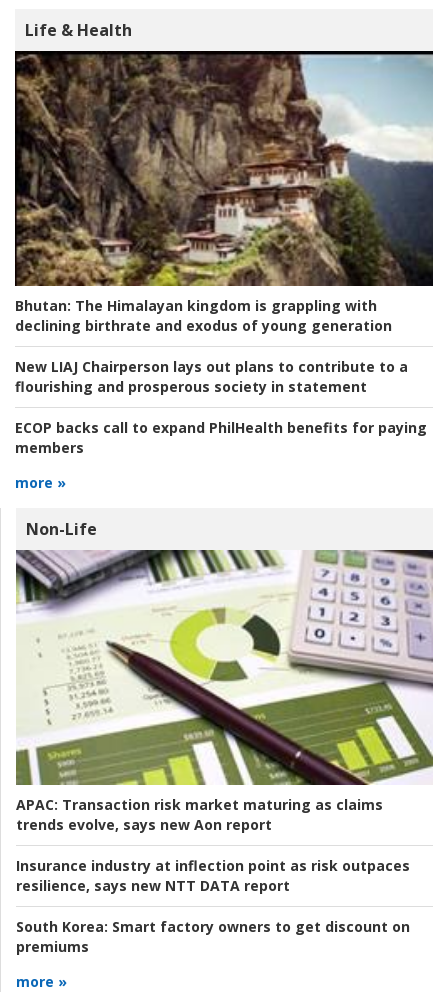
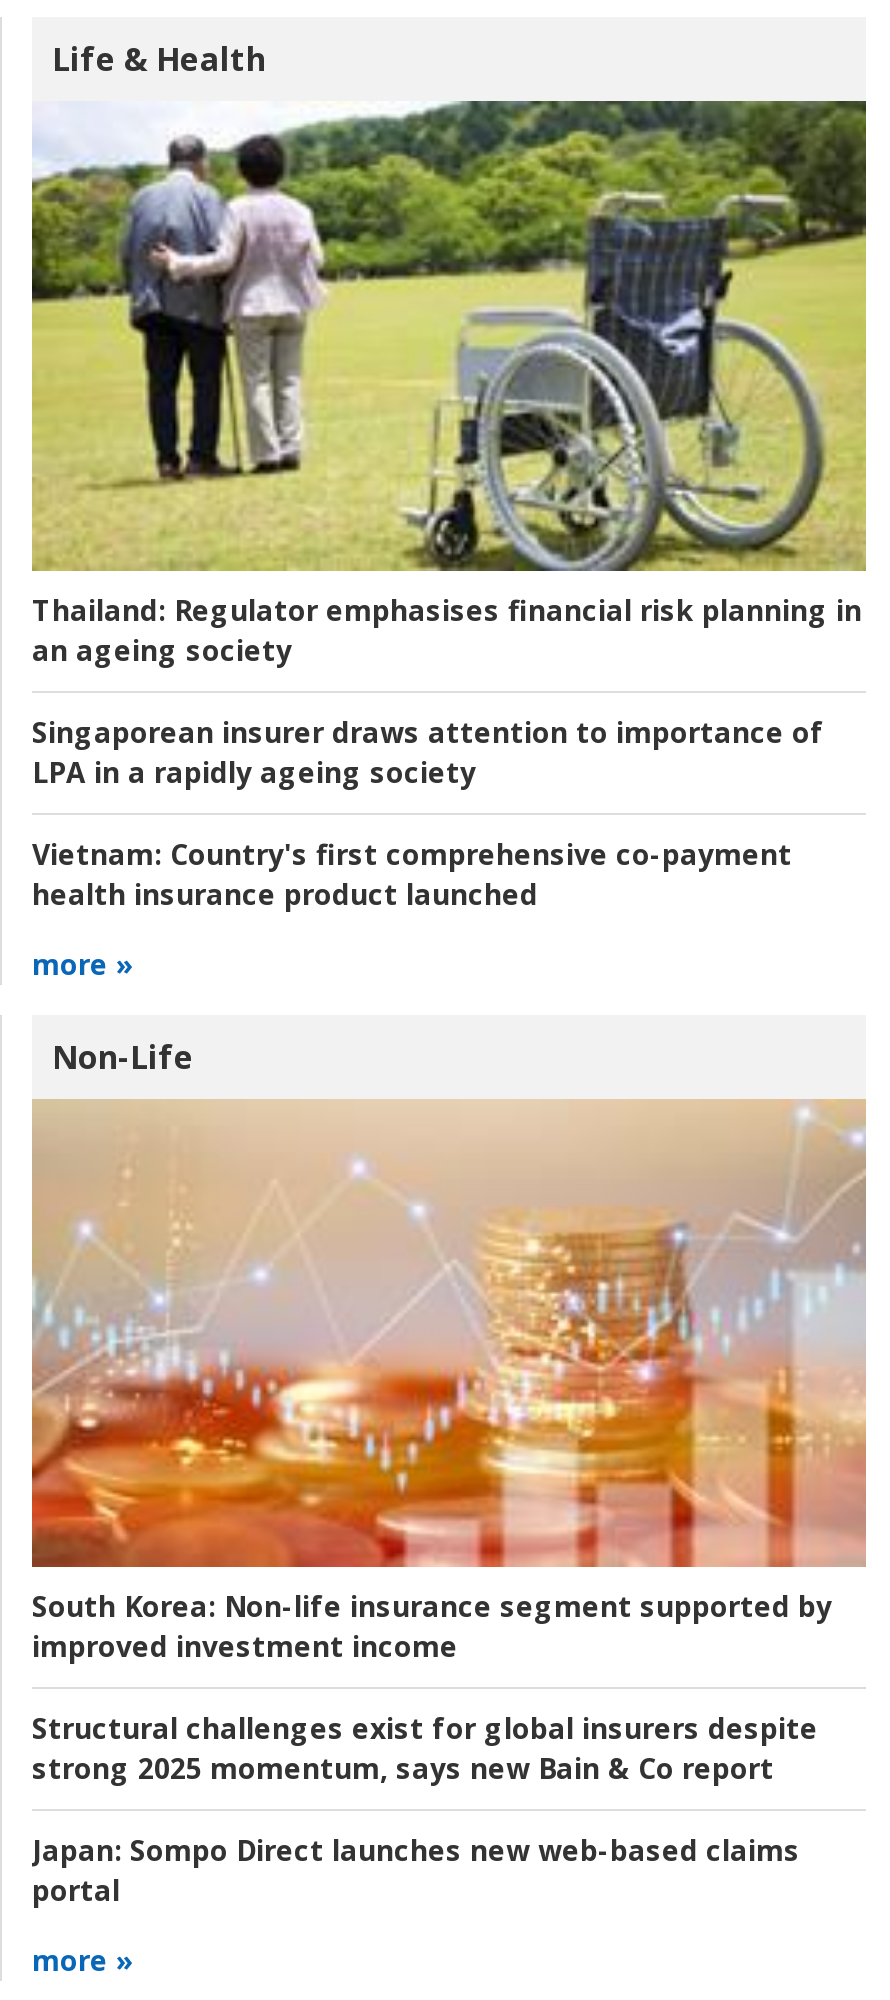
- [image]
- Bhutan: The Himalayan kingdom is grappling with
- declining birthrate and exodus of young generation
+ [image]
+ Thailand: Regulator emphasises financial risk planning in
+ an ageing society

- New LIAJ Chairperson lays out plans to contribute to a
- flourishing and prosperous society in statement
+ Singaporean insurer draws attention to importance of
+ LPA in a rapidly ageing society

- ECOP backs call to expand PhilHealth benefits for paying
- members
+ Vietnam: Country's first comprehensive co-payment
+ health insurance product launched

- [image]
- APAC: Transaction risk market maturing as claims
- trends evolve, says new Aon report
+ [image]
+ South Korea: Non-life insurance segment supported by
+ improved investment income

- Insurance industry at inflection point as risk outpaces
- resilience, says new NTT DATA report
+ Structural challenges exist for global insurers despite
+ strong 2025 momentum, says new Bain & Co report

- South Korea: Smart factory owners to get discount on
- premiums
+ Japan: Sompo Direct launches new web-based claims
+ portal
